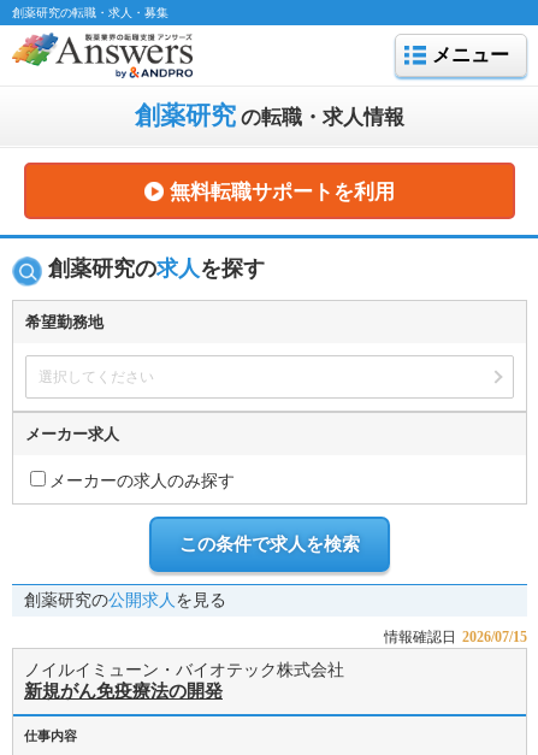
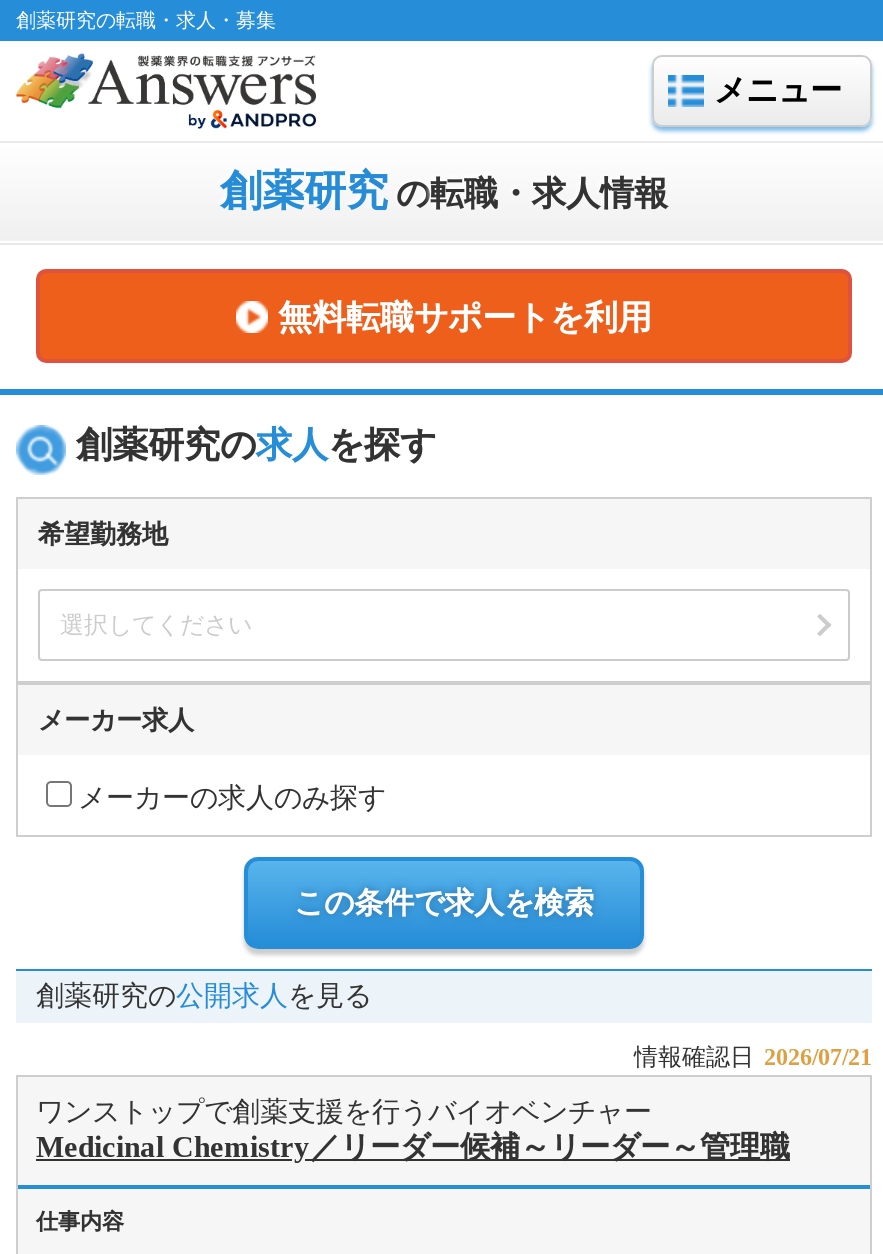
- 情報確認日 2026/07/15
+ 情報確認日 2026/07/21

- ノイルイミューン・バイオテック株式会社
- 新規がん免疫療法の開発
+ ワンストップで創薬支援を行うバイオベンチャー
+ Medicinal Chemistry／リーダー候補～リーダー～管理職
